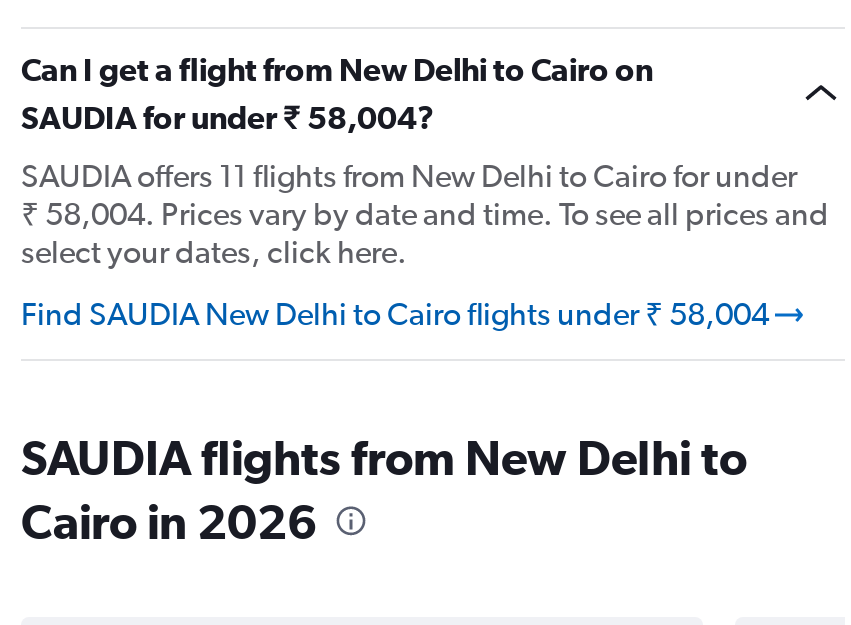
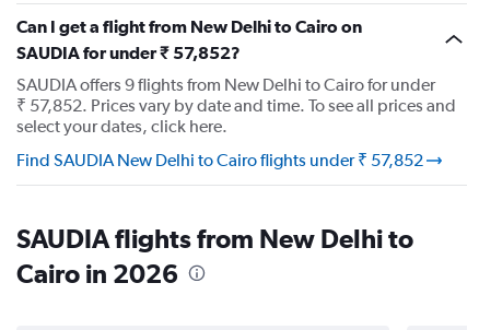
- SAUDIA for under ₹ 58,004?
+ SAUDIA for under ₹ 57,852?

- SAUDIA offers 11 flights from New Delhi to Cairo for under
+ SAUDIA offers 9 flights from New Delhi to Cairo for under

- ₹ 58,004. Prices vary by date and time. To see all prices and
+ ₹ 57,852. Prices vary by date and time. To see all prices and

- Find SAUDIA New Delhi to Cairo flights under ₹ 58,004
+ Find SAUDIA New Delhi to Cairo flights under ₹ 57,852
